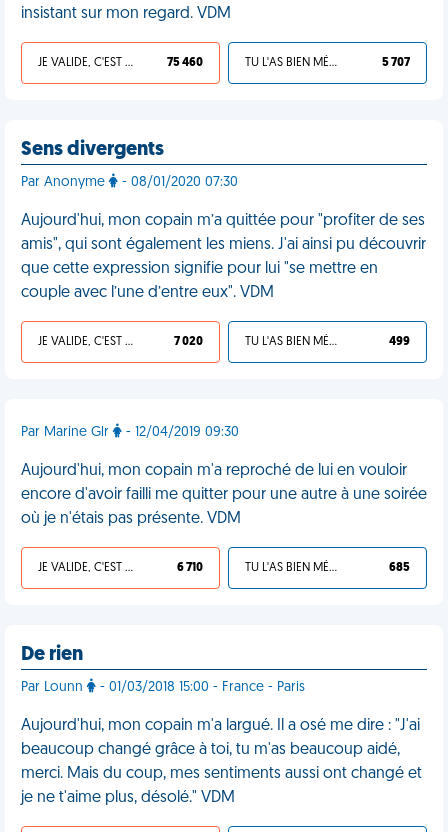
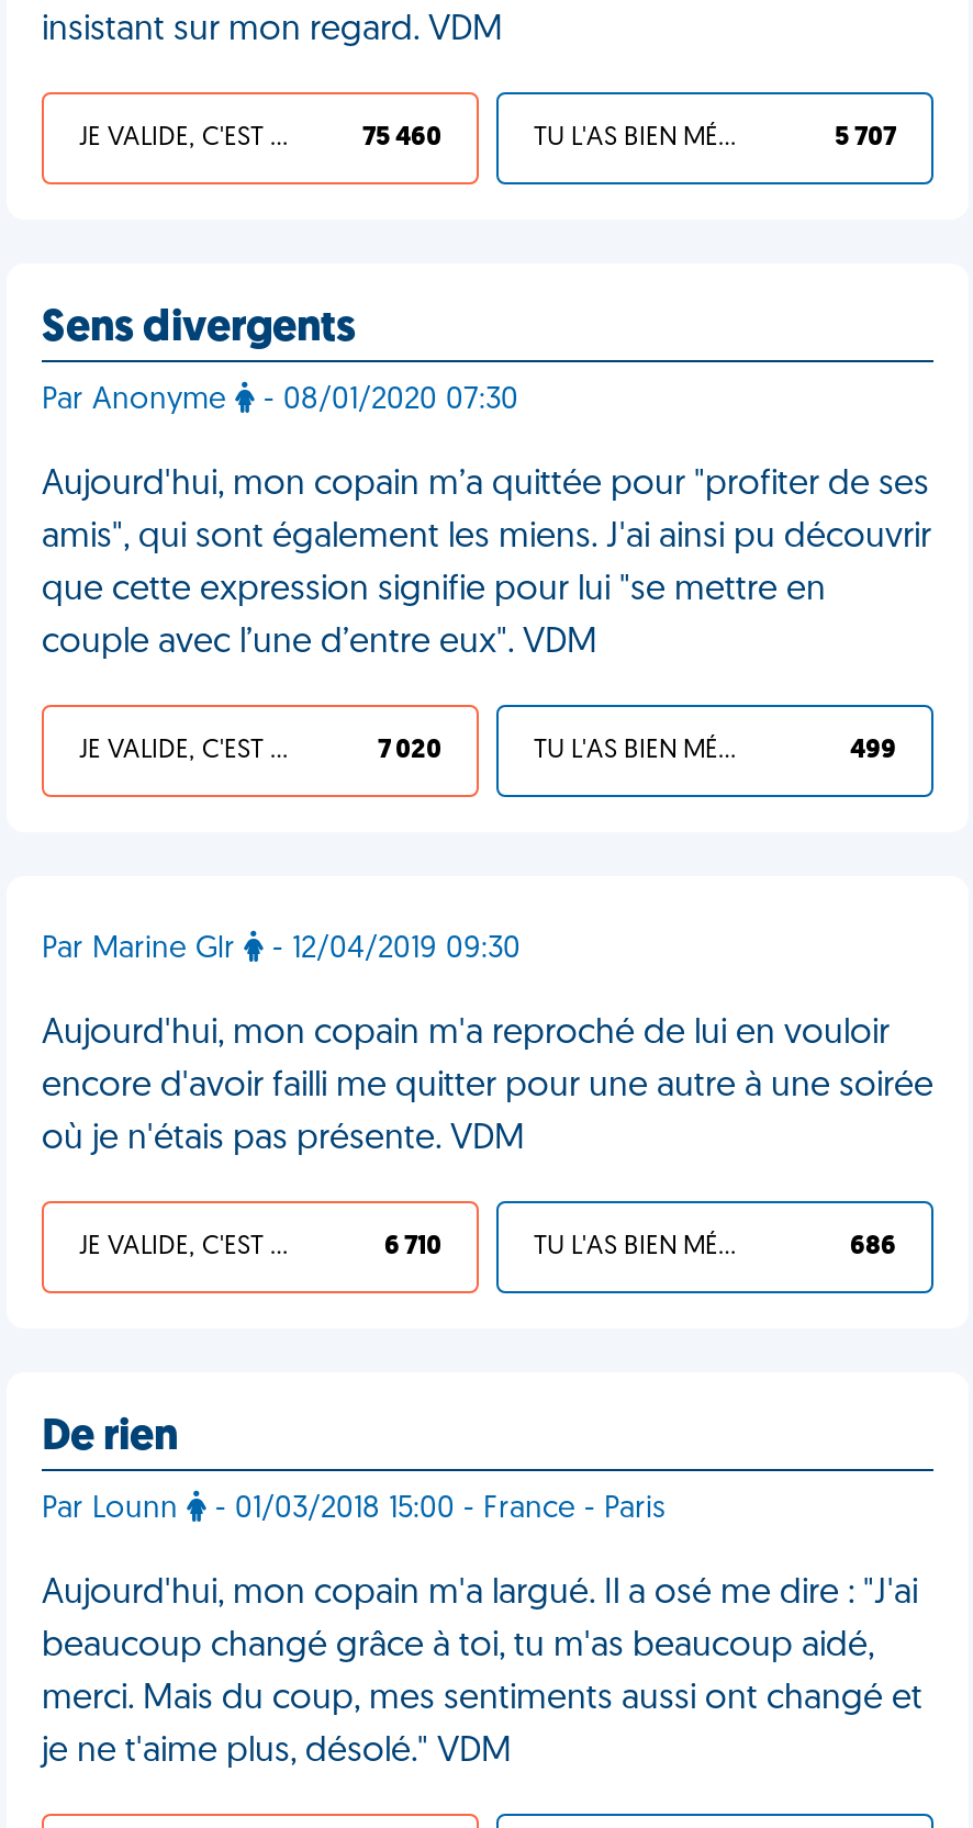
- 685
+ 686
